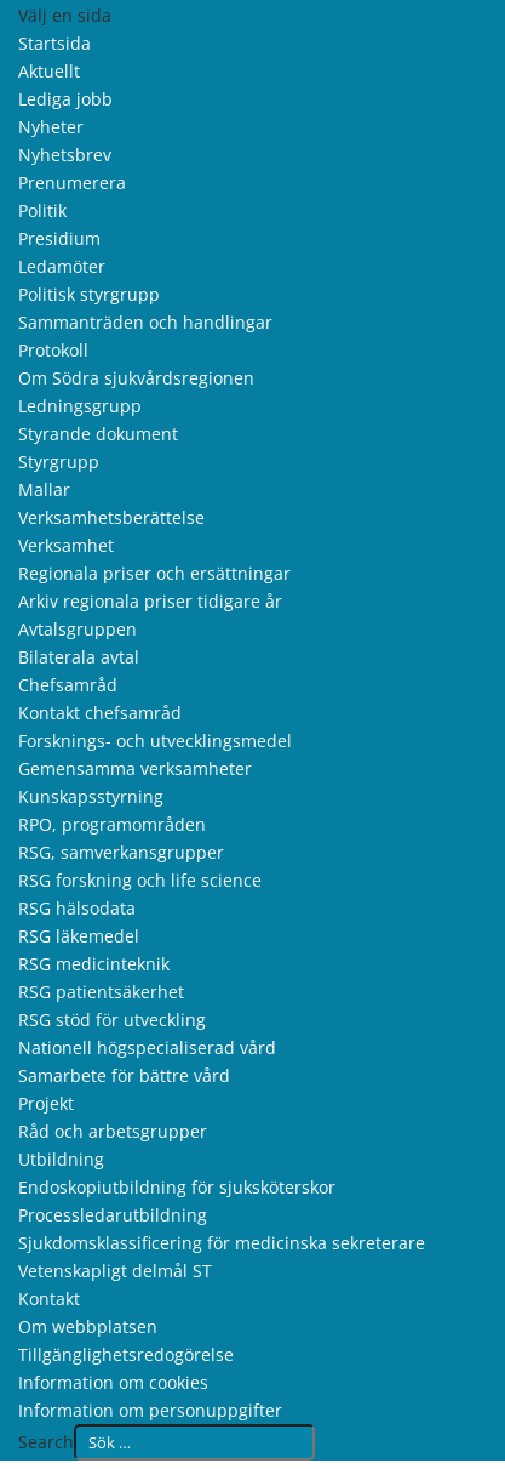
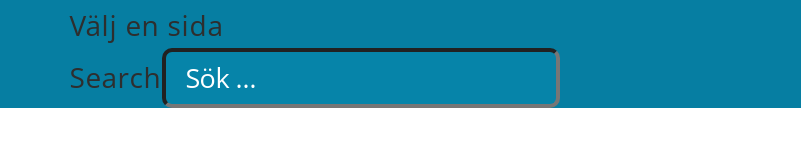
- Startsida
- Aktuellt
- Lediga jobb
- Nyheter
- Nyhetsbrev
- Prenumerera
- Politik
- Presidium
- Ledamöter
- Politisk styrgrupp
- Sammanträden och handlingar
- Protokoll
- Om Södra sjukvårdsregionen
- Ledningsgrupp
- Styrande dokument
- Styrgrupp
- Mallar
- Verksamhetsberättelse
- Verksamhet
- Regionala priser och ersättningar
- Arkiv regionala priser tidigare år
- Avtalsgruppen
- Bilaterala avtal
- Chefsamråd
- Kontakt chefsamråd
- Forsknings- och utvecklingsmedel
- Gemensamma verksamheter
- Kunskapsstyrning
- RPO, programområden
- RSG, samverkansgrupper
- RSG forskning och life science
- RSG hälsodata
- RSG läkemedel
- RSG medicinteknik
- RSG patientsäkerhet
- RSG stöd för utveckling
- Nationell högspecialiserad vård
- Samarbete för bättre vård
- Projekt
- Råd och arbetsgrupper
- Utbildning
- Endoskopiutbildning för sjuksköterskor
- Processledarutbildning
- Sjukdomsklassificering för medicinska sekreterare
- Vetenskapligt delmål ST
- Kontakt
- Om webbplatsen
- Tillgänglighetsredogörelse
- Information om cookies
- Information om personuppgifter
